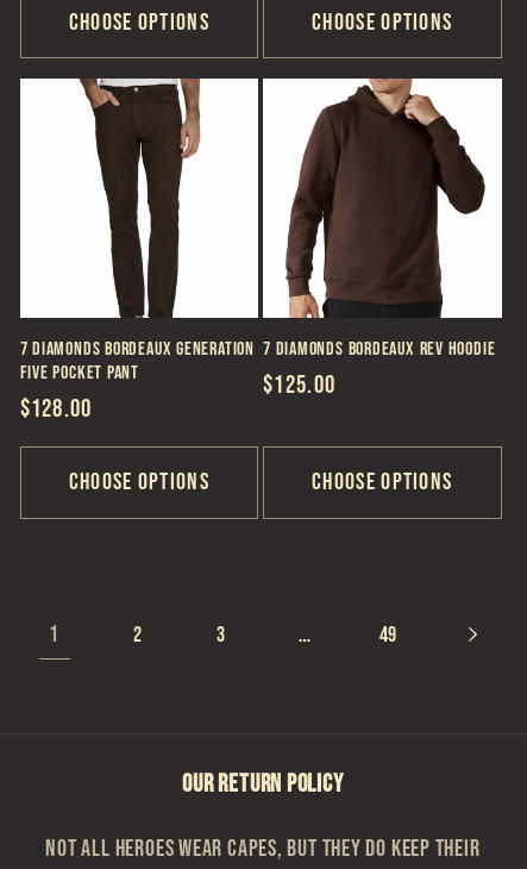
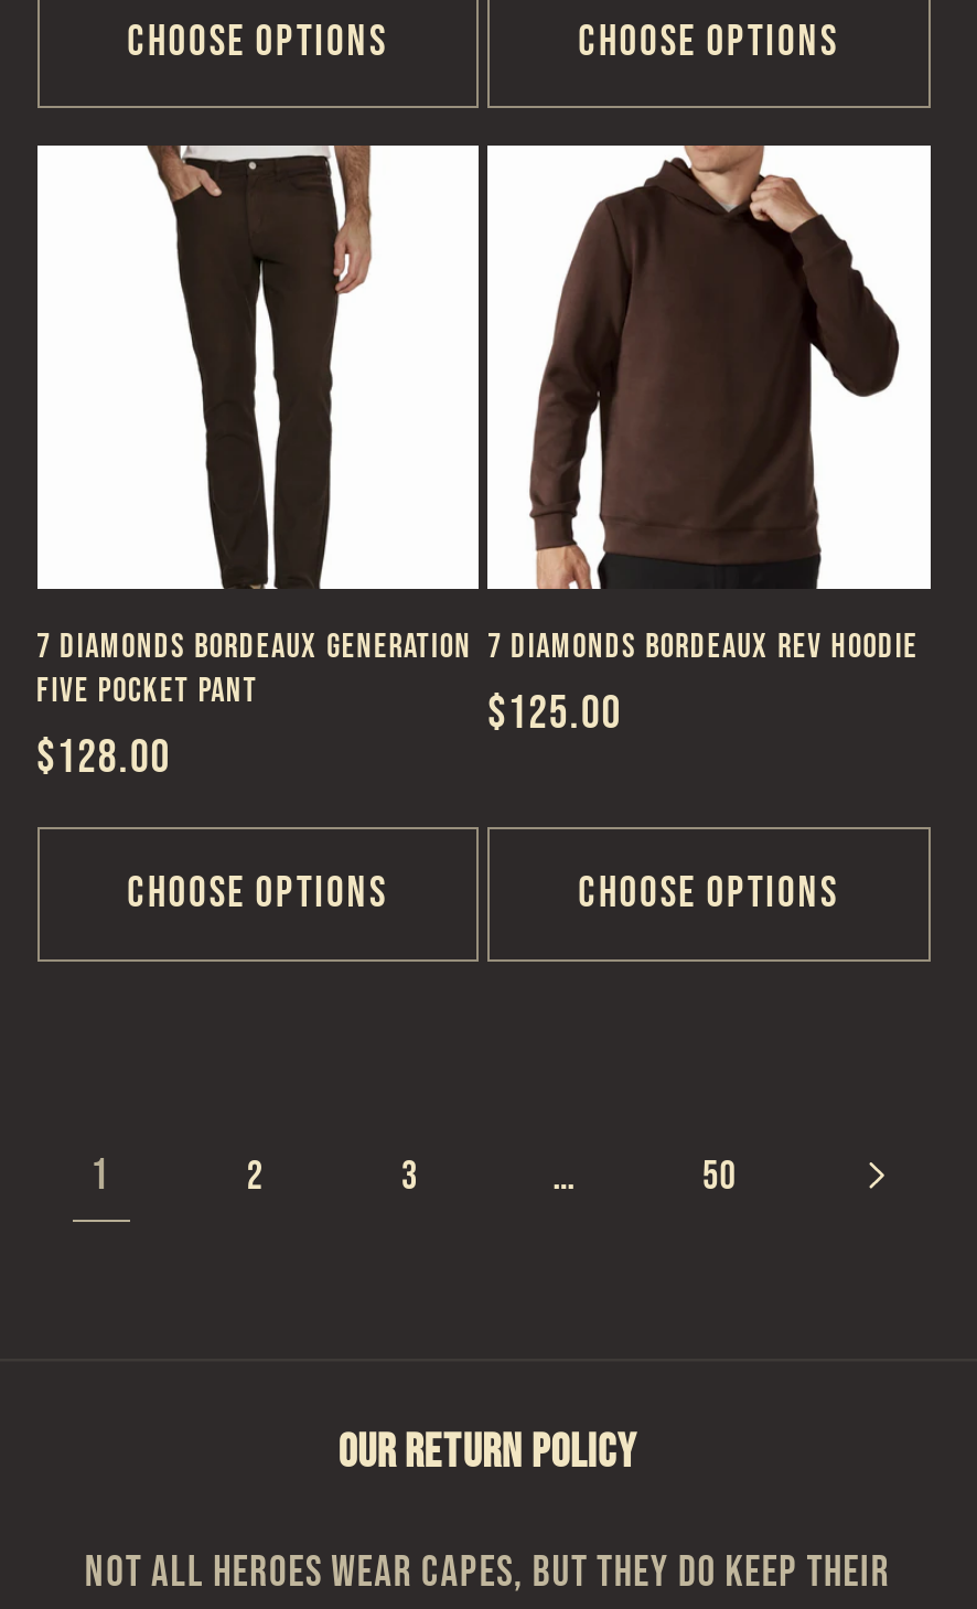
- 49
+ 50
